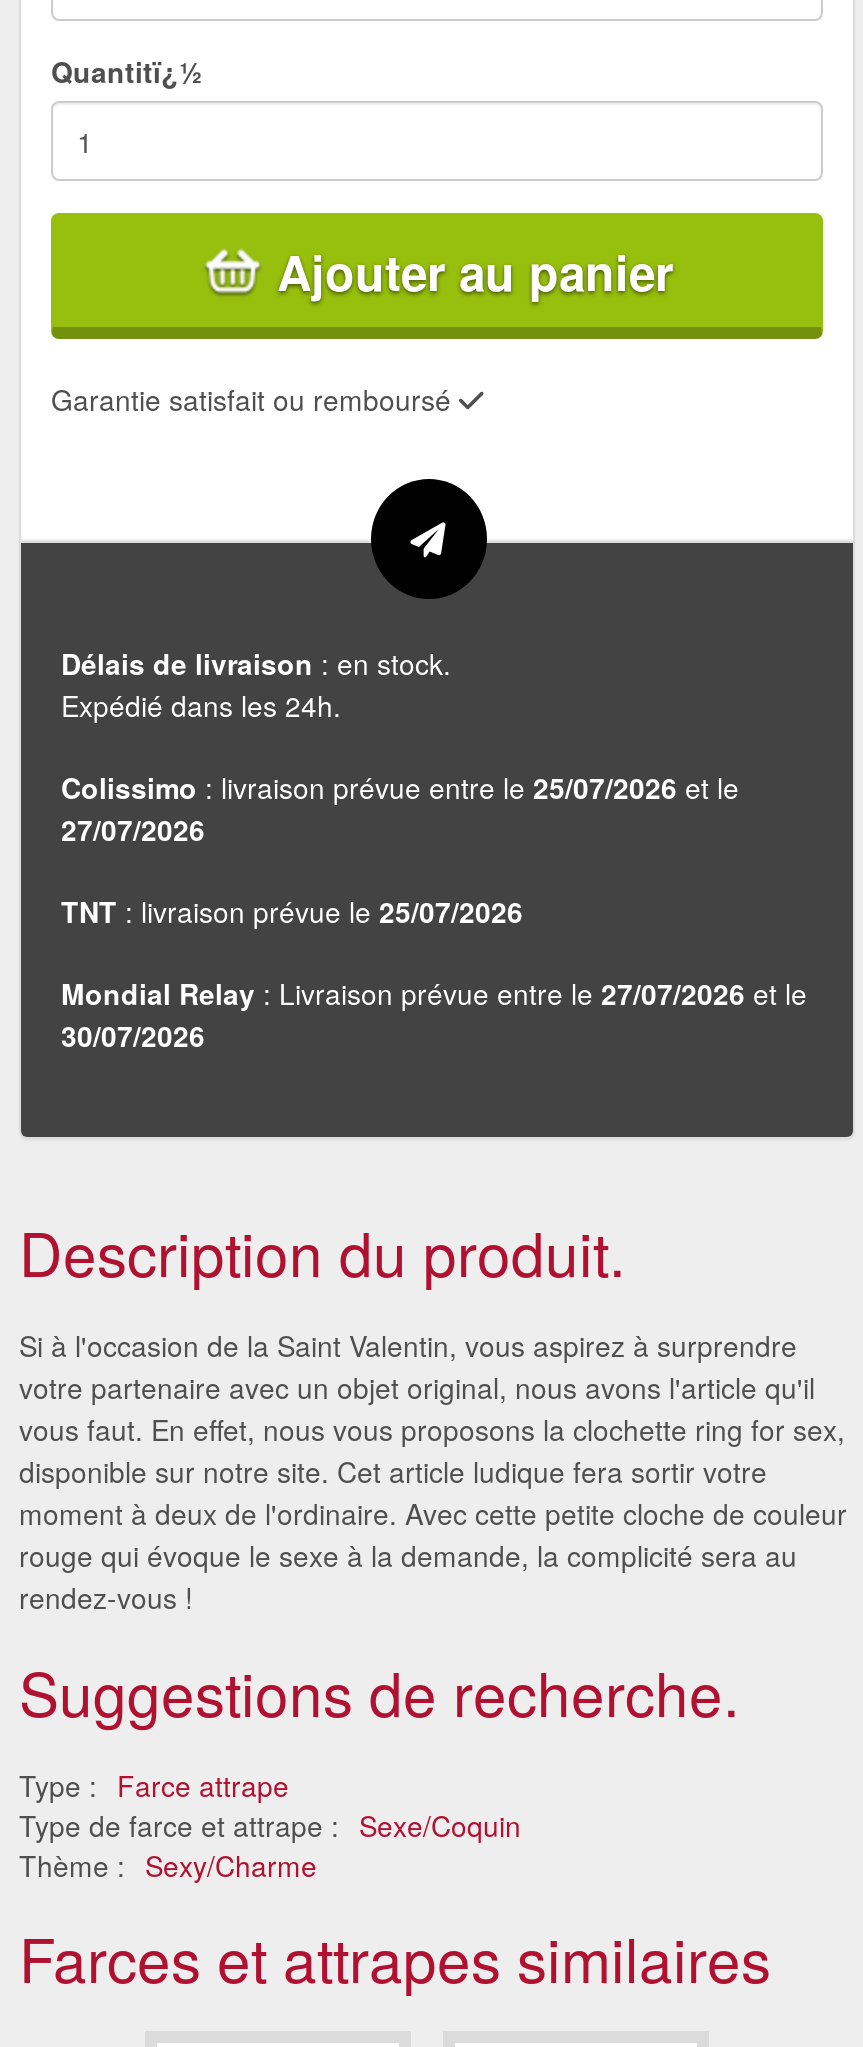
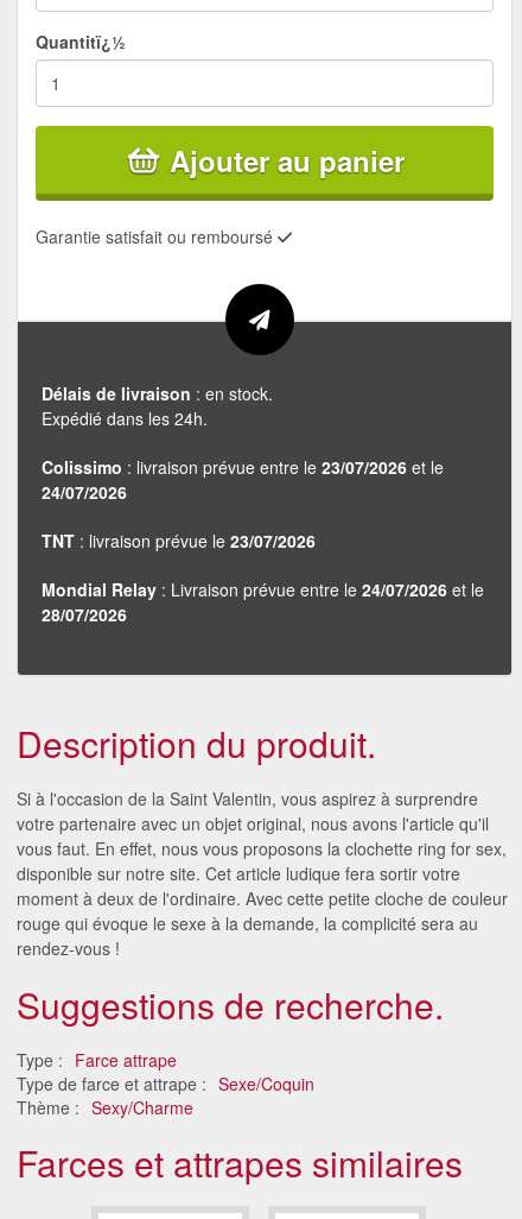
- Colissimo: livraison prévue entre le 25/07/2026 et le
+ Colissimo: livraison prévue entre le 23/07/2026 et le

- 27/07/2026
+ 24/07/2026

- TNT: livraison prévue le 25/07/2026
+ TNT: livraison prévue le 23/07/2026

- Mondial Relay: Livraison prévue entre le 27/07/2026 et le
+ Mondial Relay: Livraison prévue entre le 24/07/2026 et le

- 30/07/2026
+ 28/07/2026
